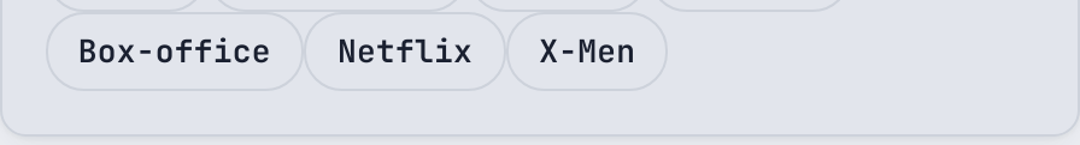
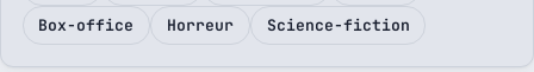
- Netflix
- X-Men
+ Horreur
+ Science-fiction
